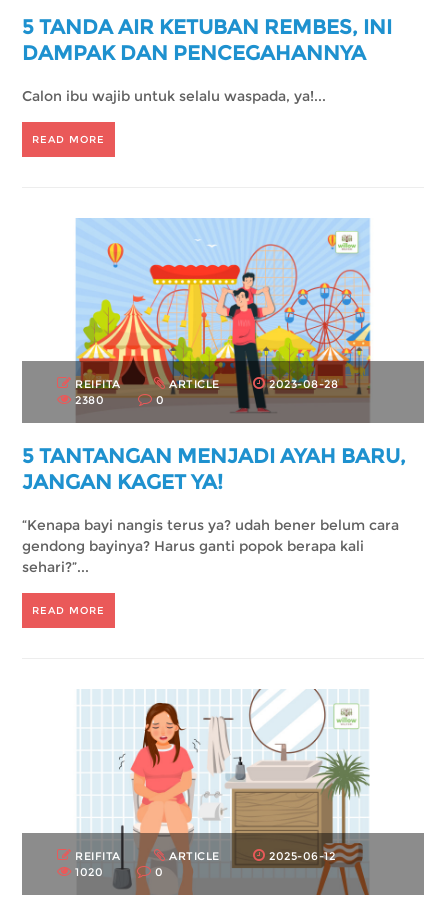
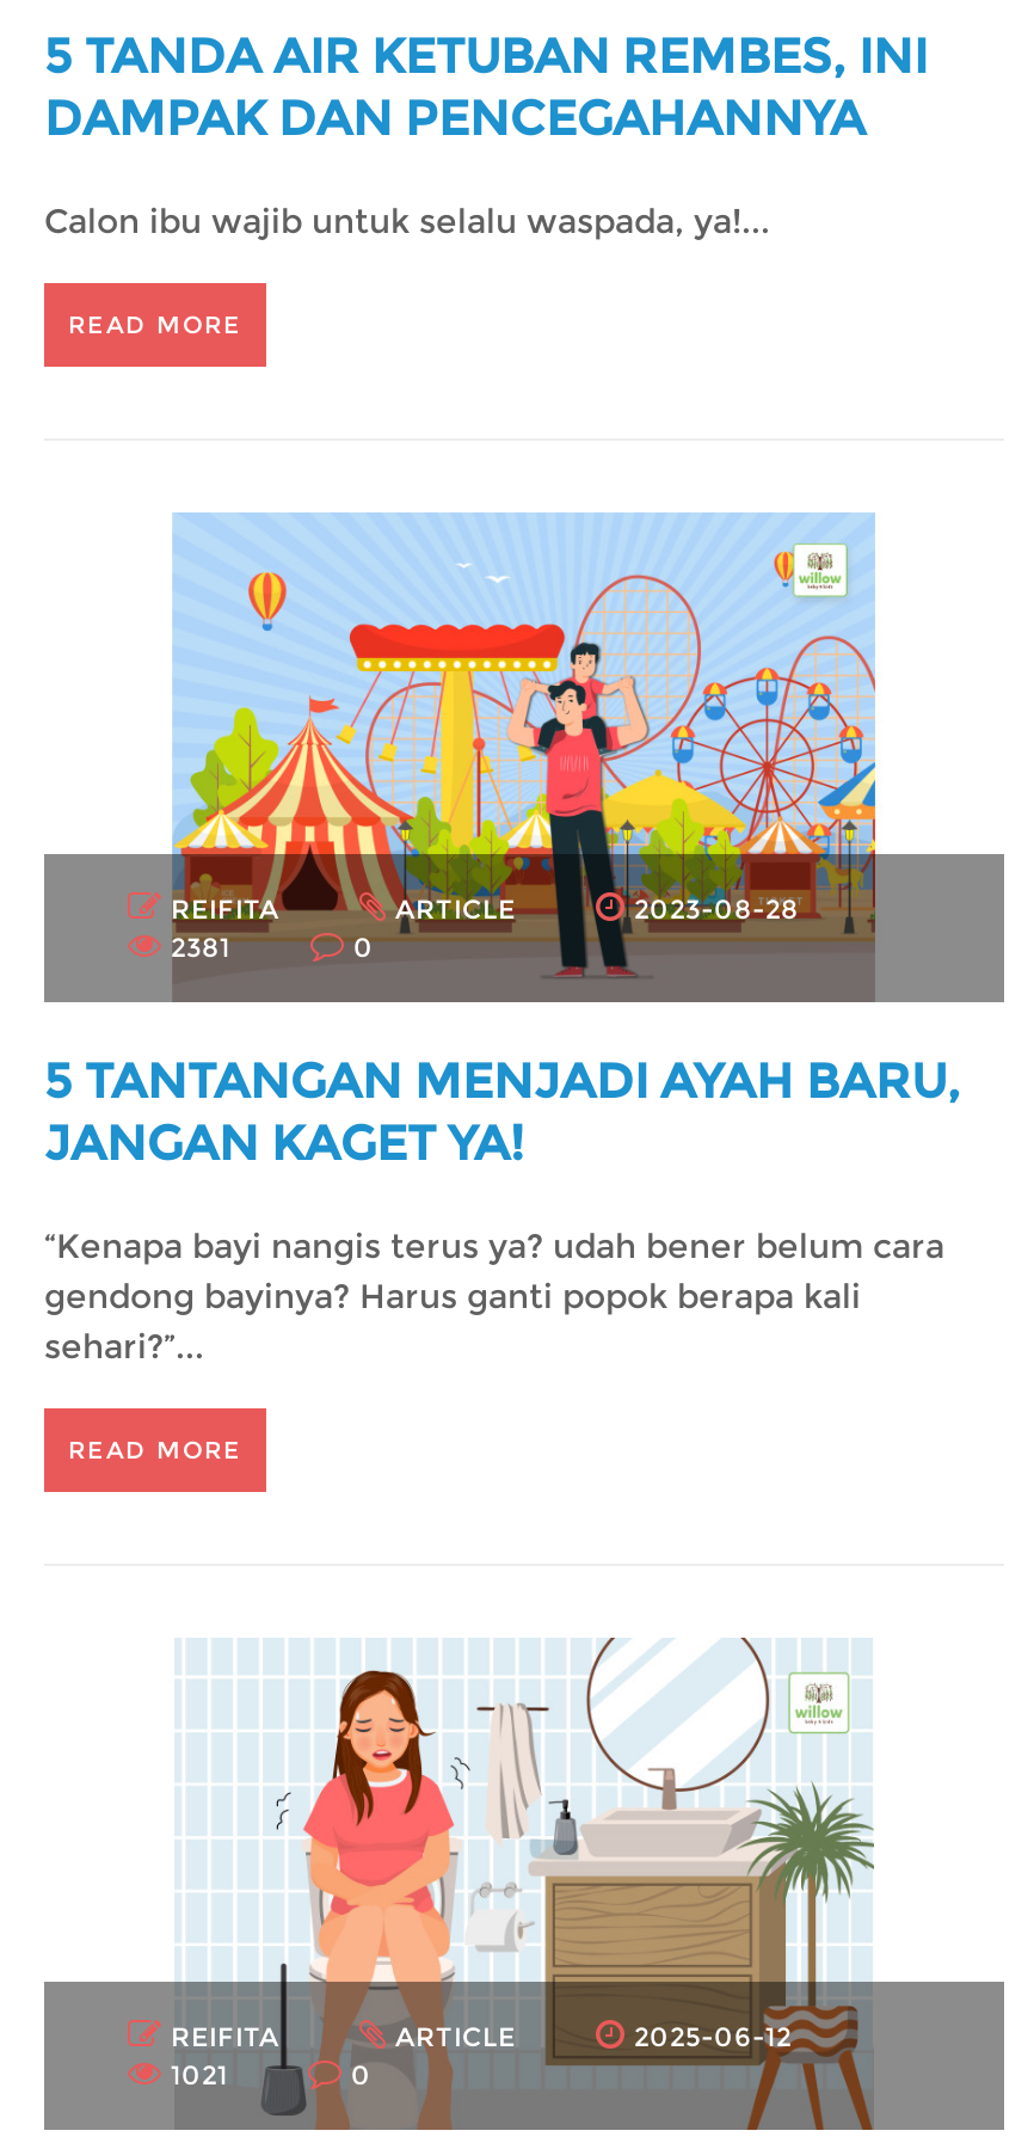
- 2380
+ 2381

- 1020
+ 1021
